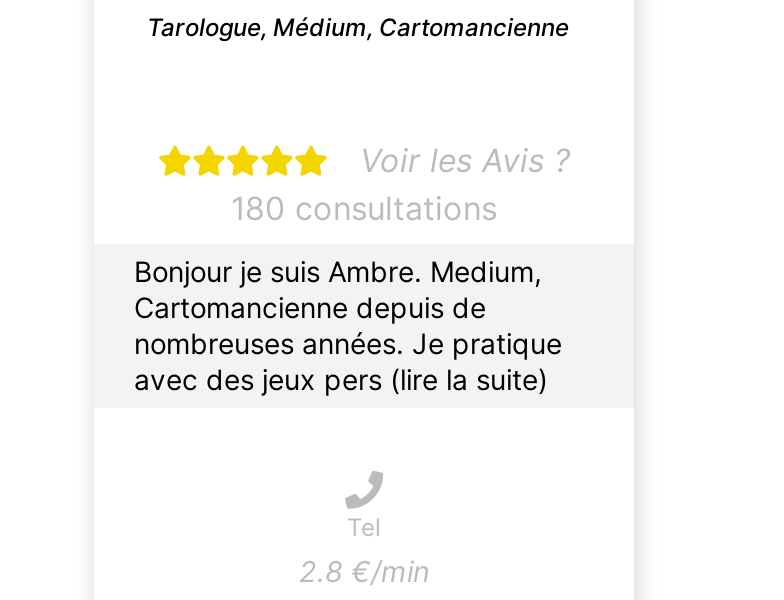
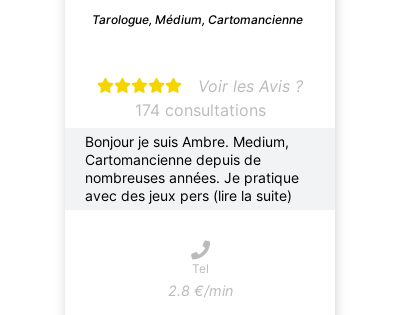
- 180 consultations
+ 174 consultations
